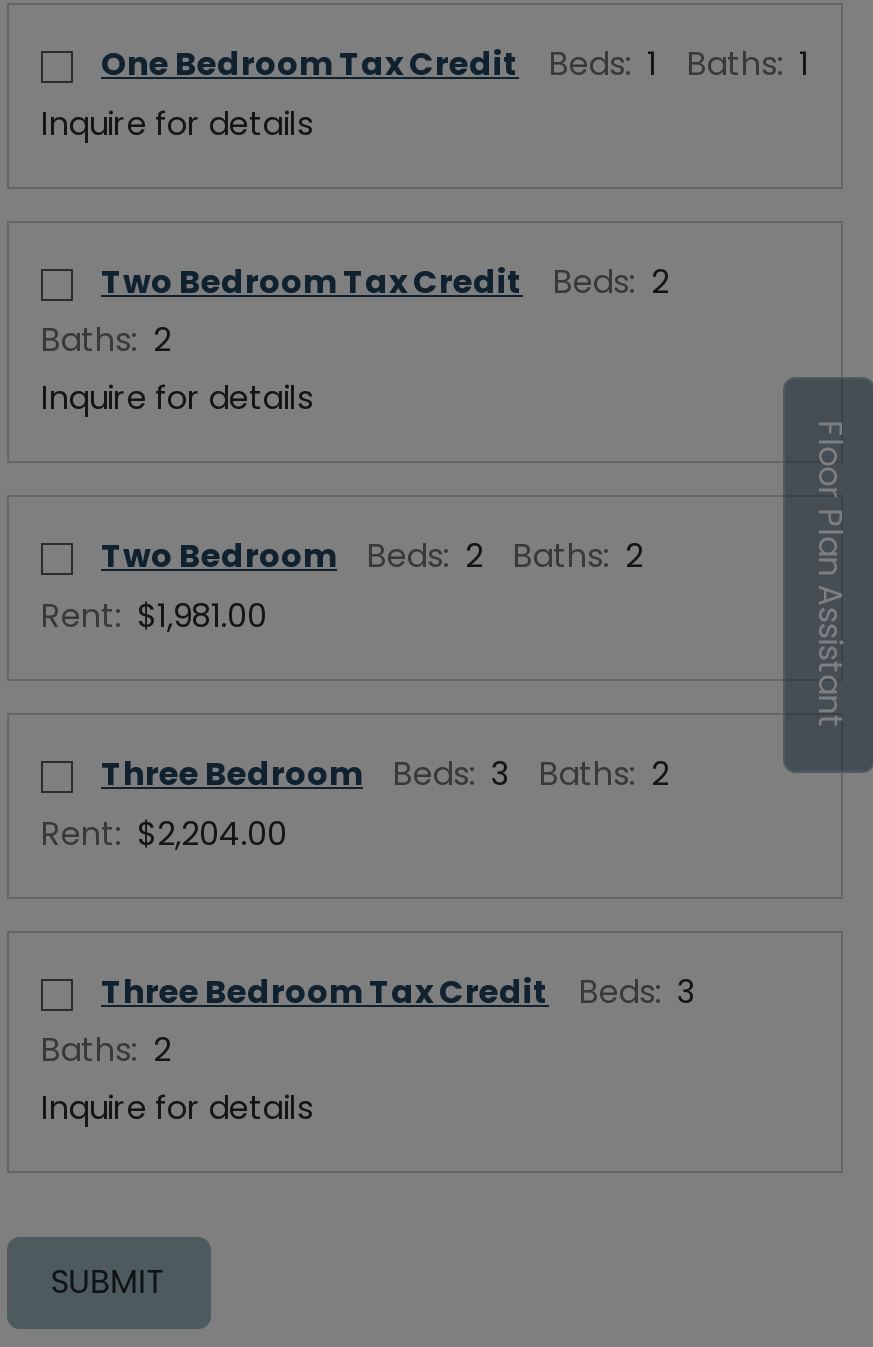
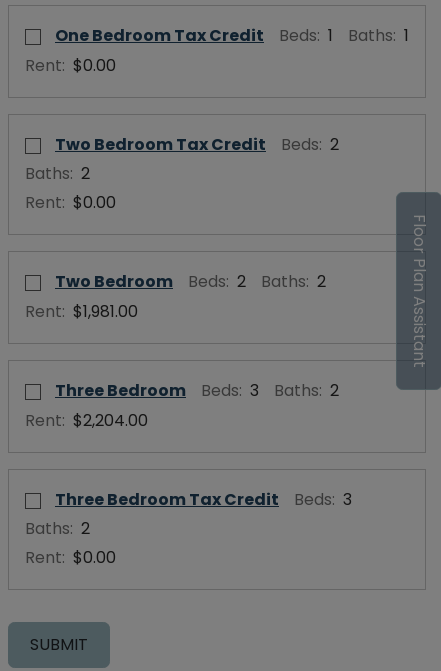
- Inquire for details
+ Rent: $0.00

- Inquire for details
+ Rent: $0.00

- Inquire for details
+ Rent: $0.00
